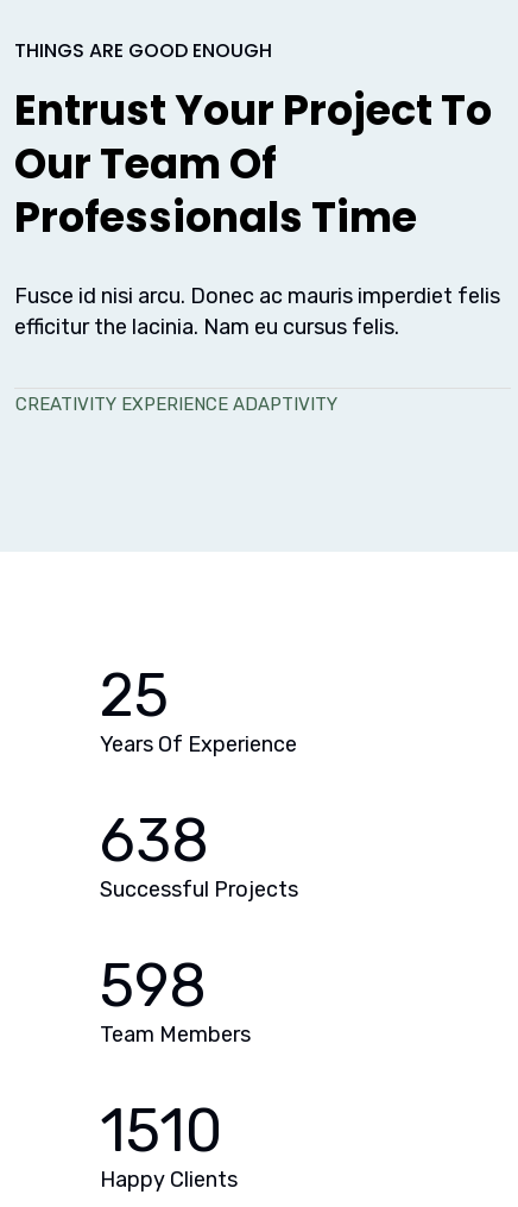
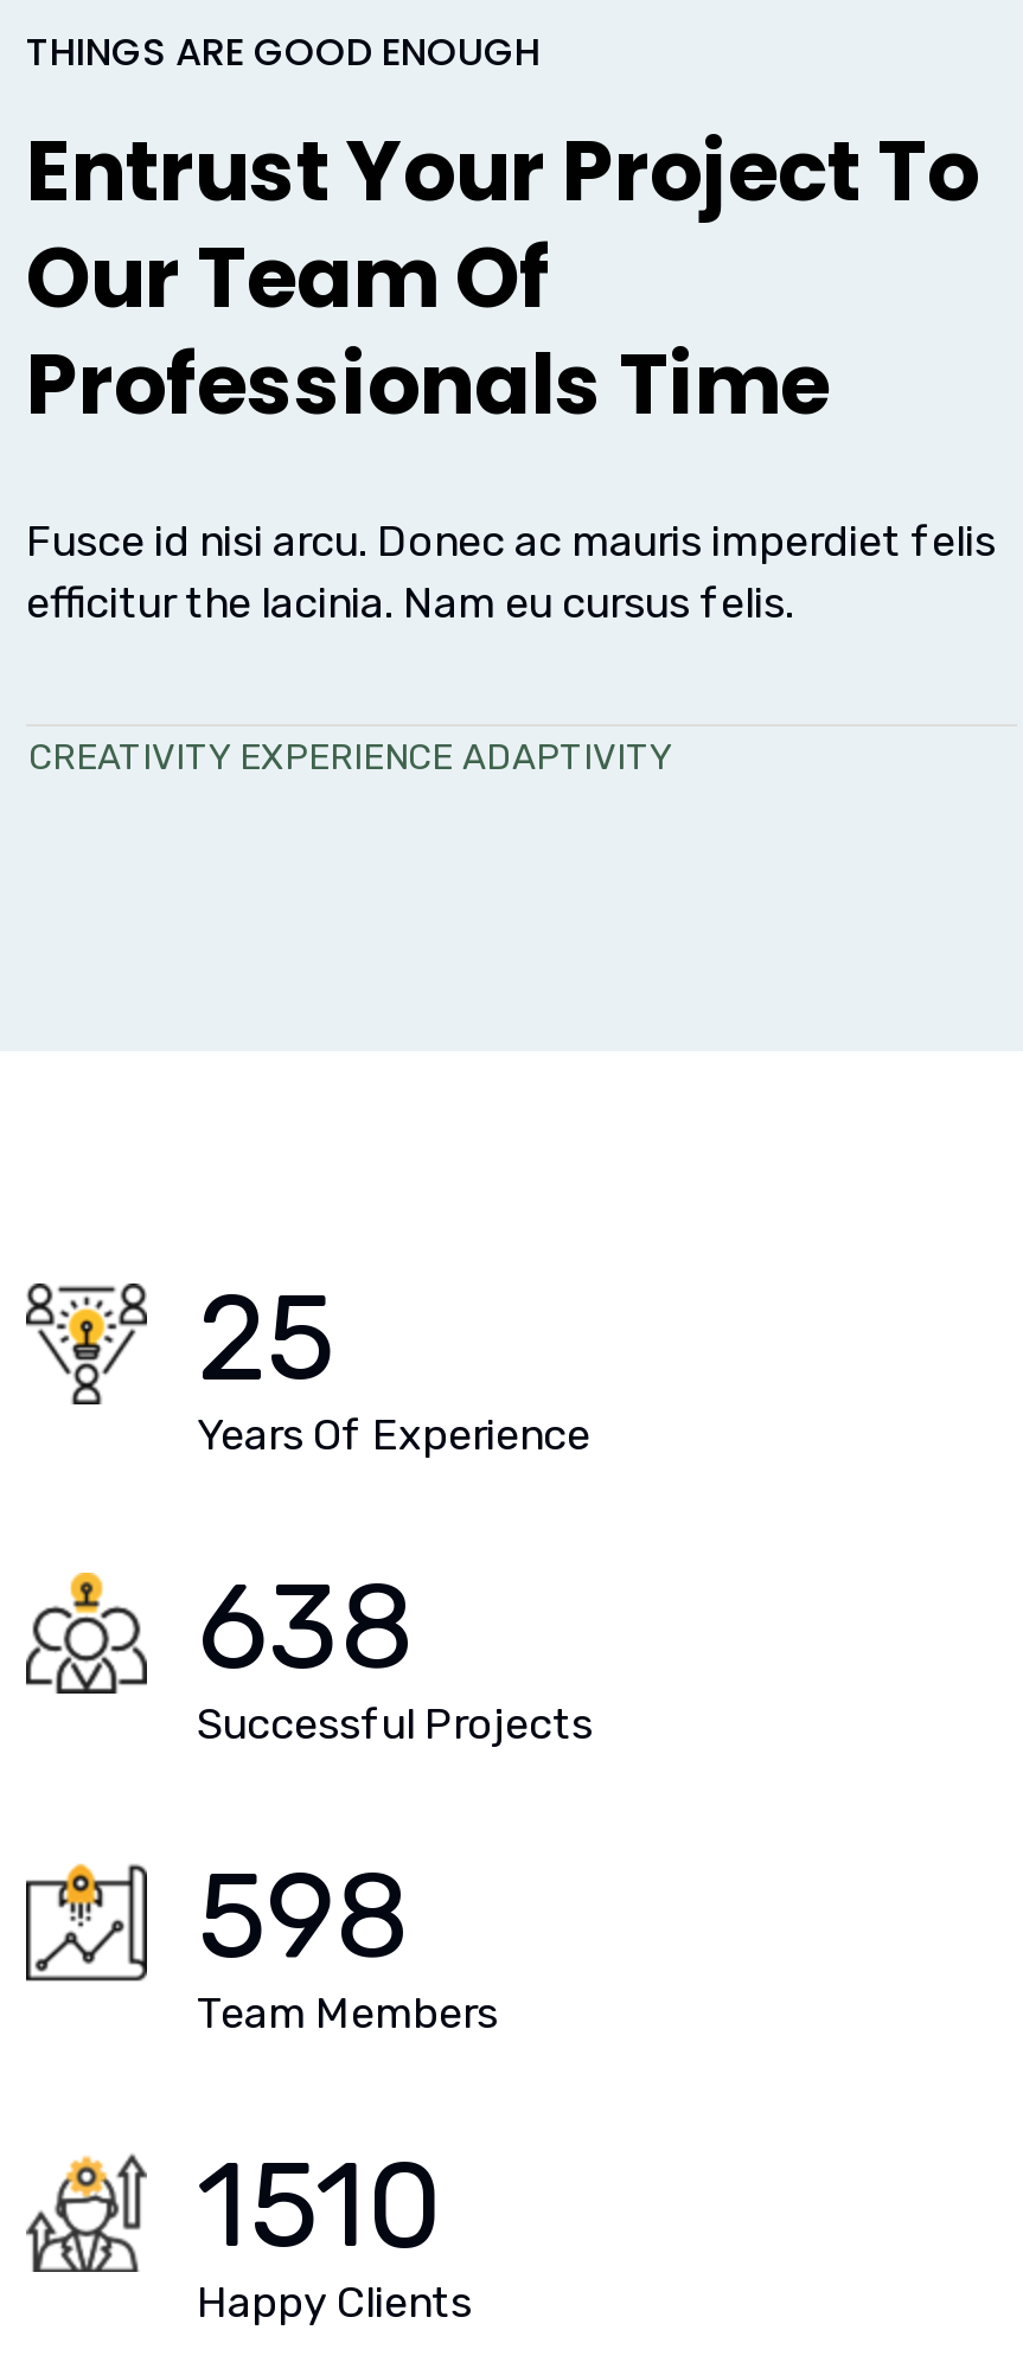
+ [image]

+ [image]

+ [image]

+ [image]
